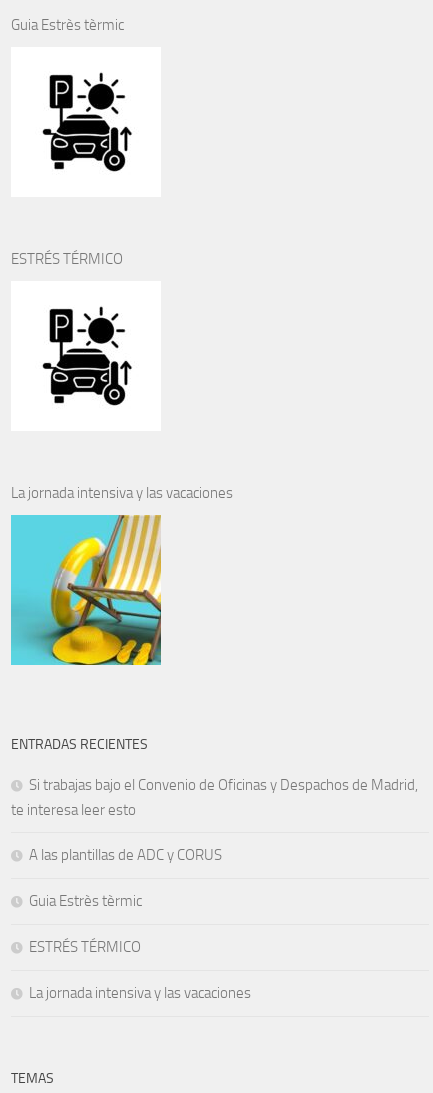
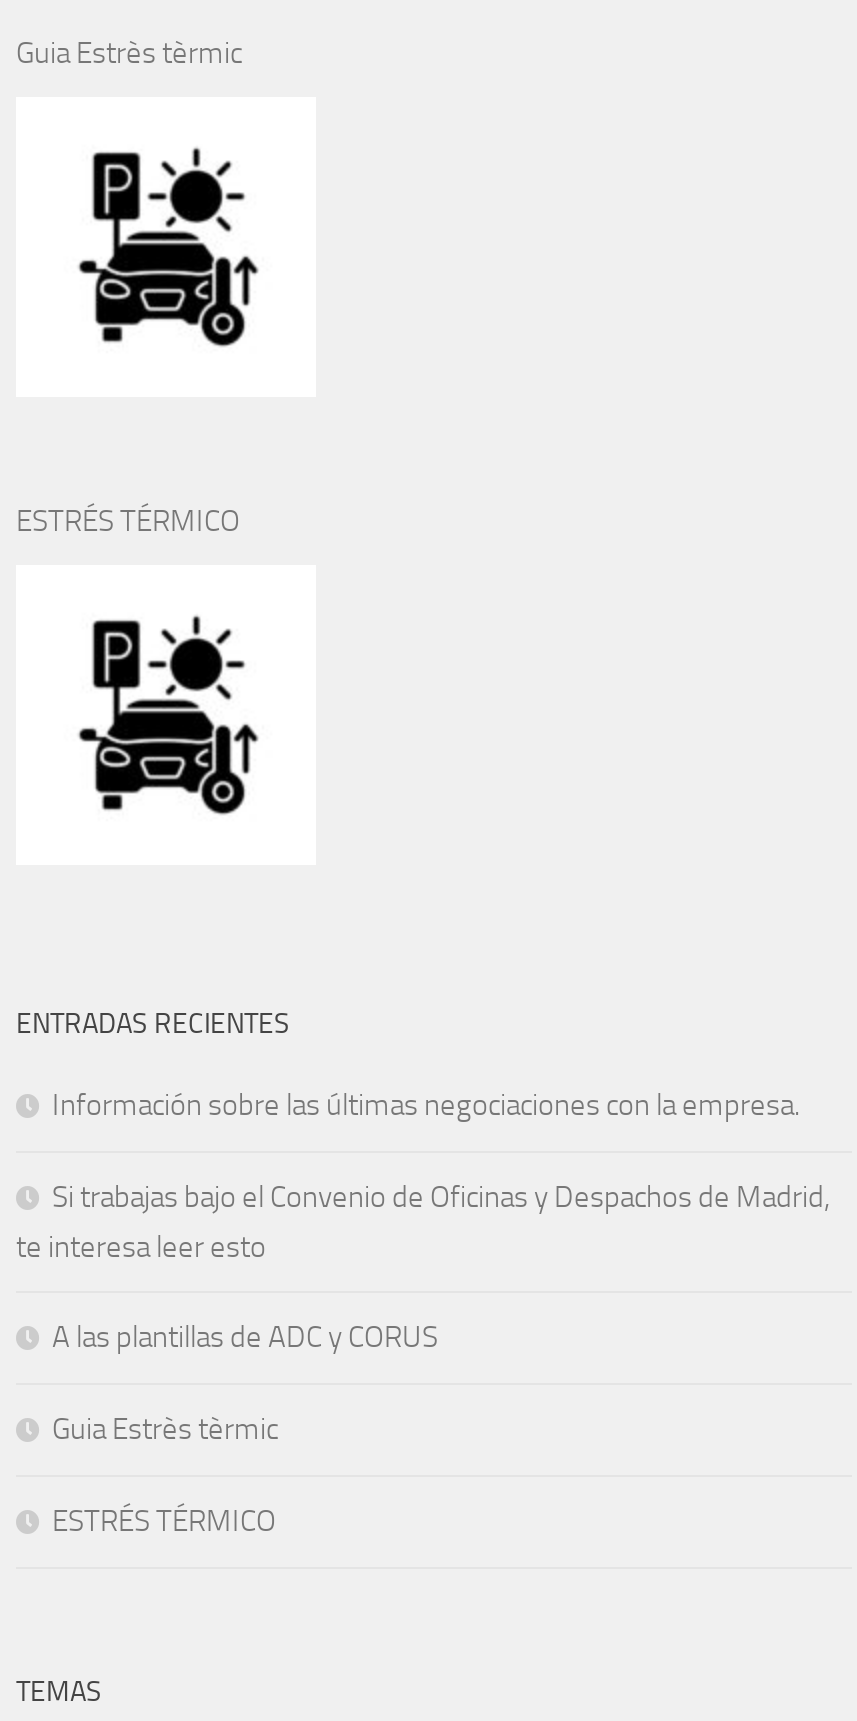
- La jornada intensiva y las vacaciones

- [image]

+ Información sobre las últimas negociaciones con la empresa.

- La jornada intensiva y las vacaciones
